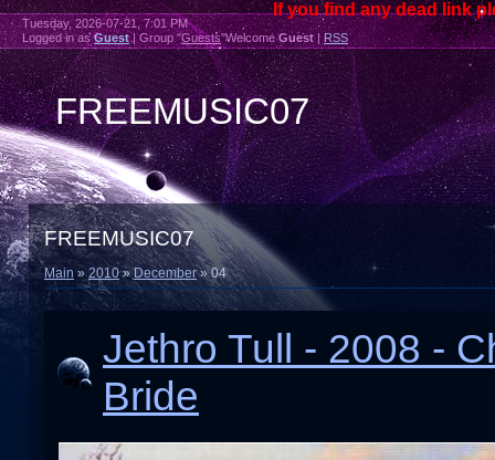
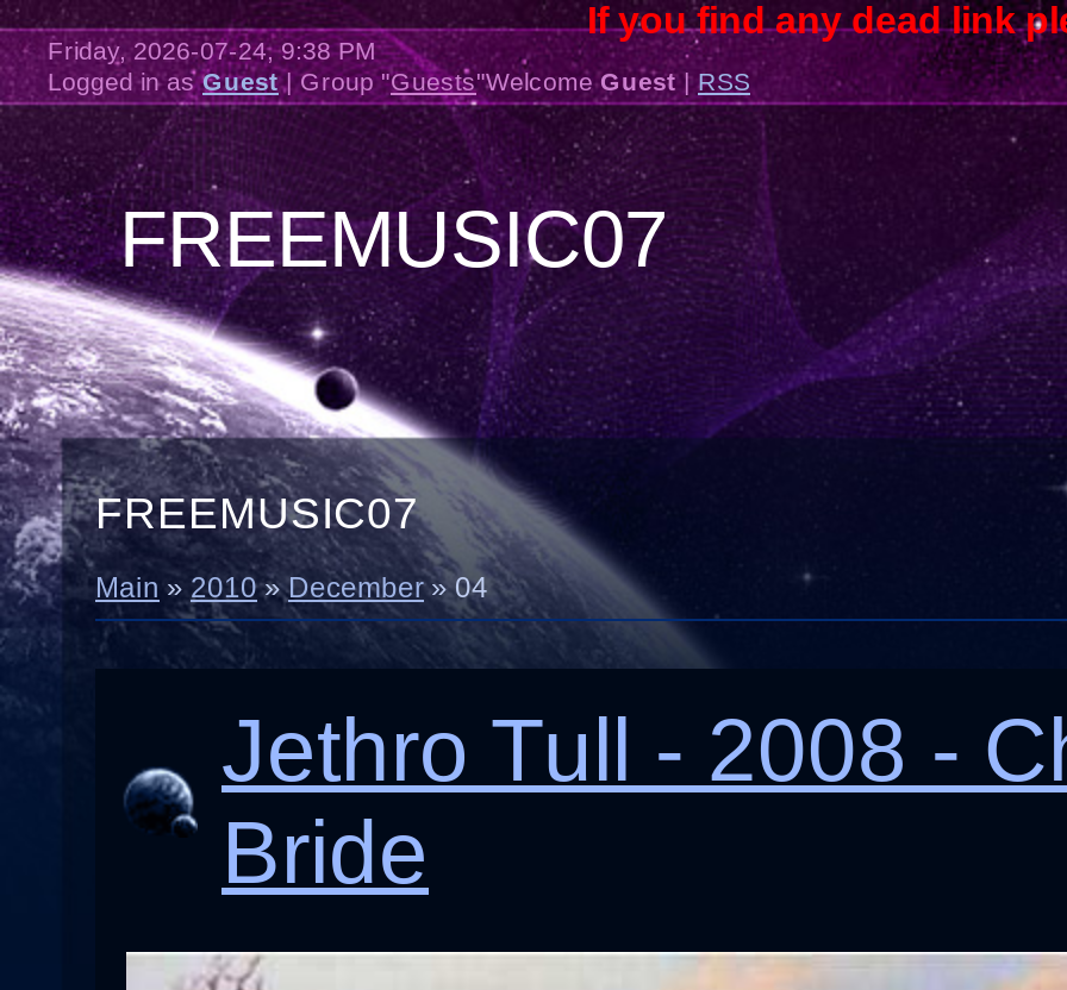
- Tuesday, 2026-07-21, 7:01 PM
+ Friday, 2026-07-24, 9:38 PM
